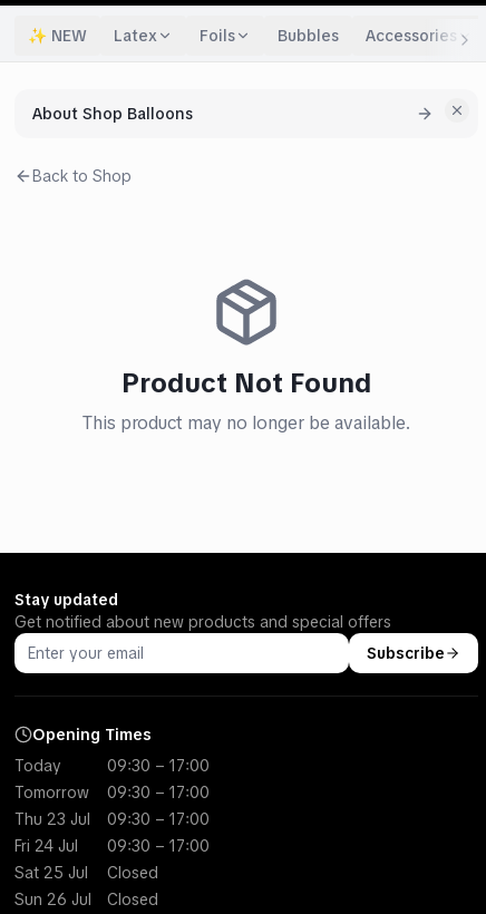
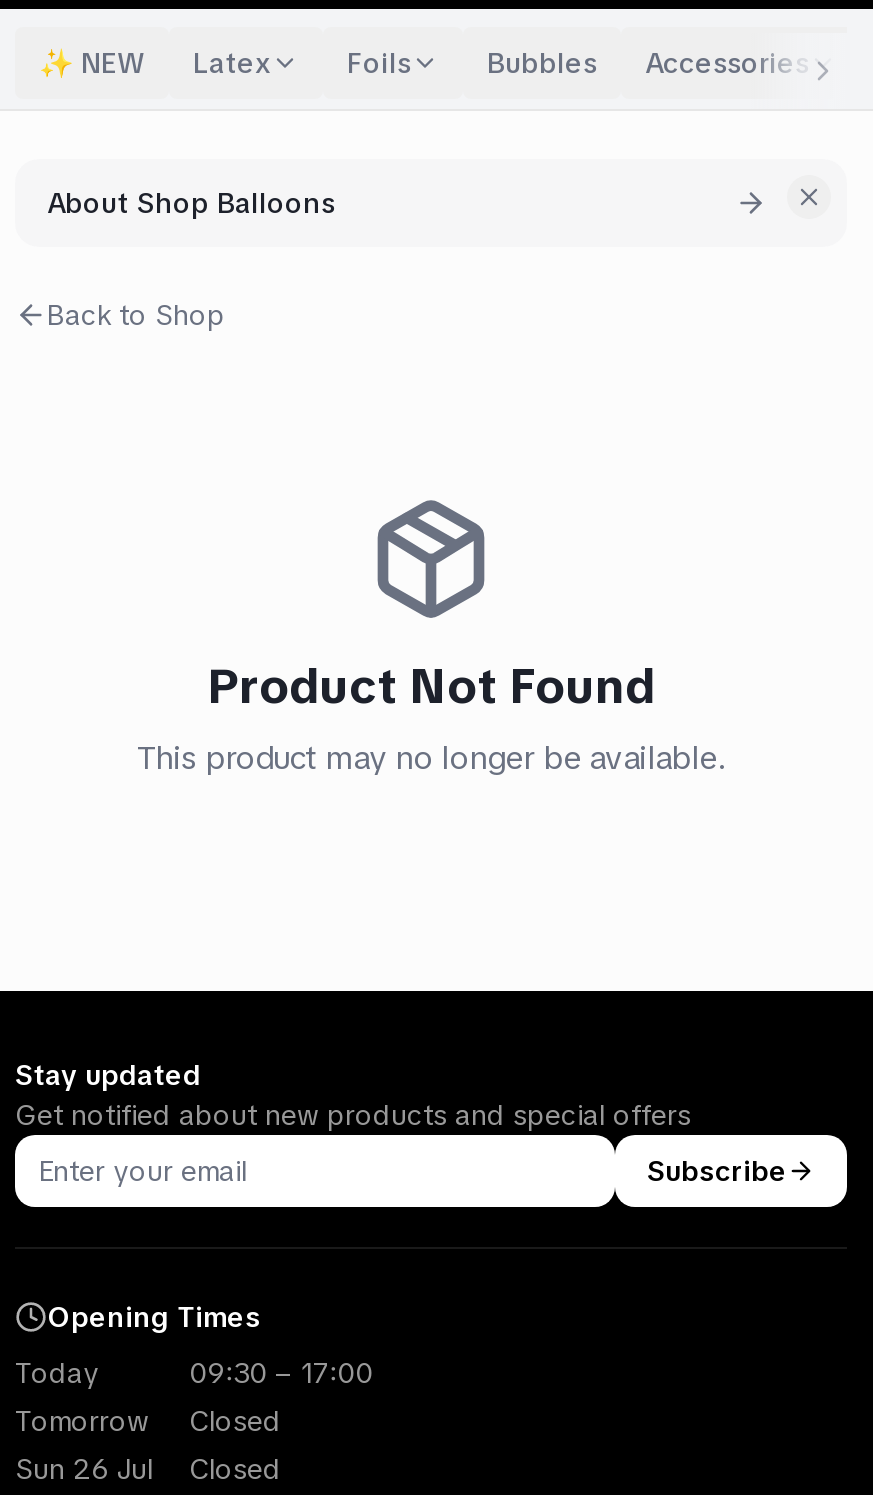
- 09:30 – 17:00
- Thu 23 Jul
- 09:30 – 17:00
- Fri 24 Jul
- 09:30 – 17:00
- Sat 25 Jul
